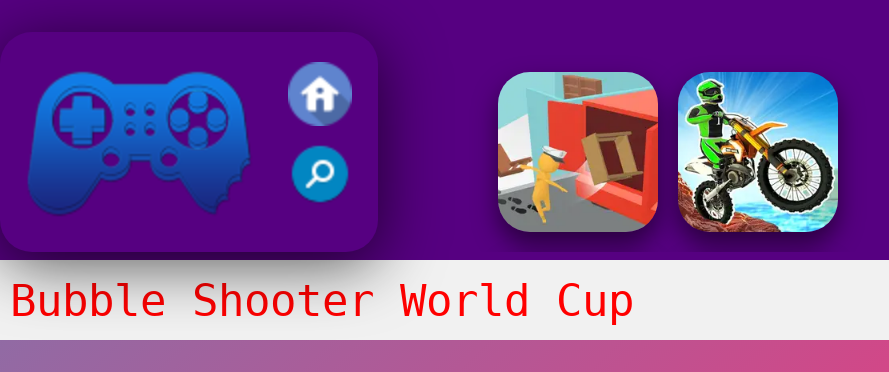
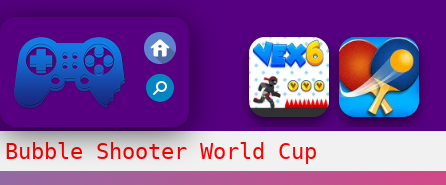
- [image]
+ [image]

- [image]
+ [image]
